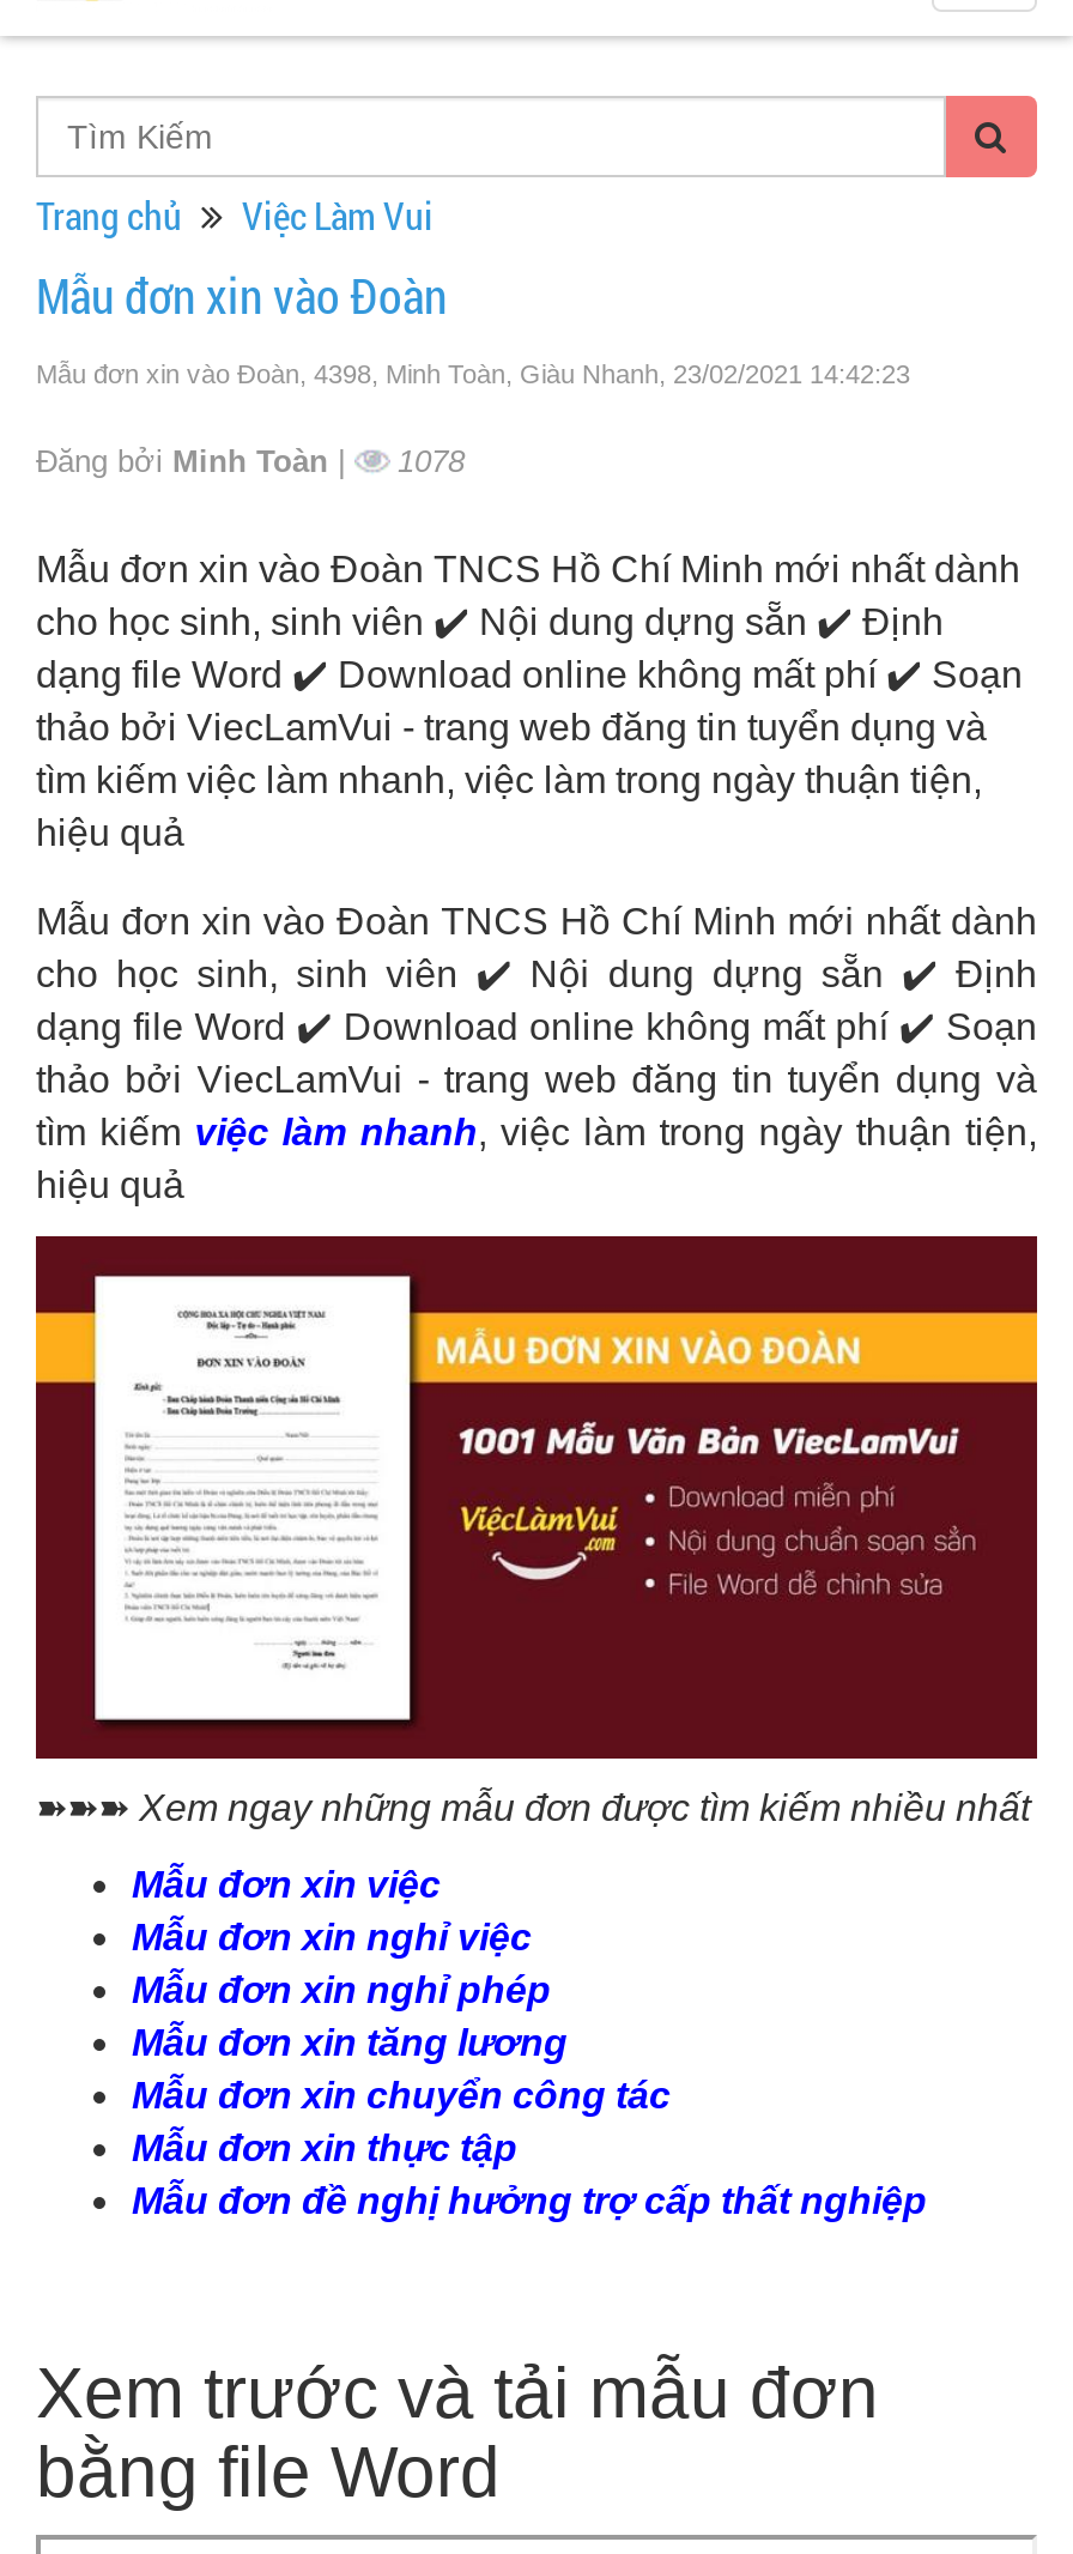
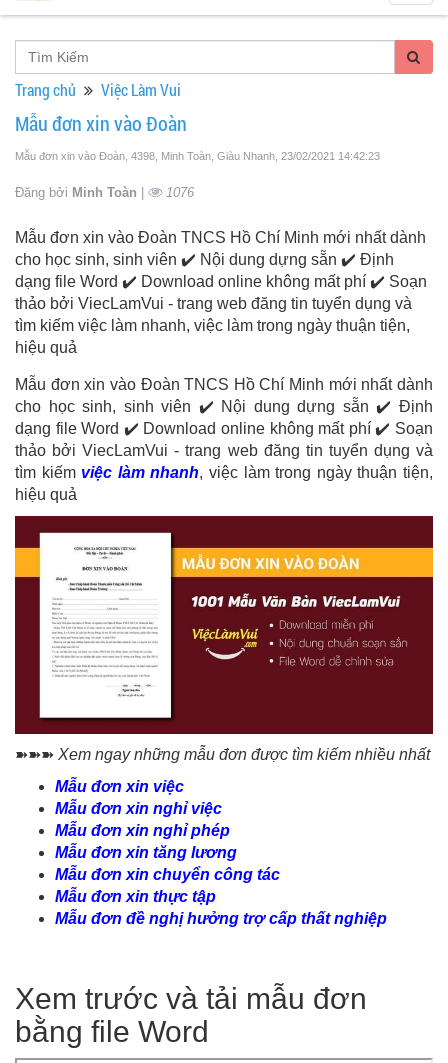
- 1078
+ 1076
